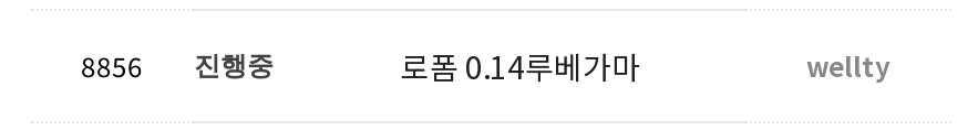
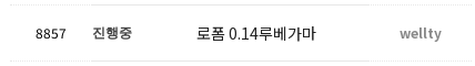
- 8856 진행중
+ 8857 진행중
